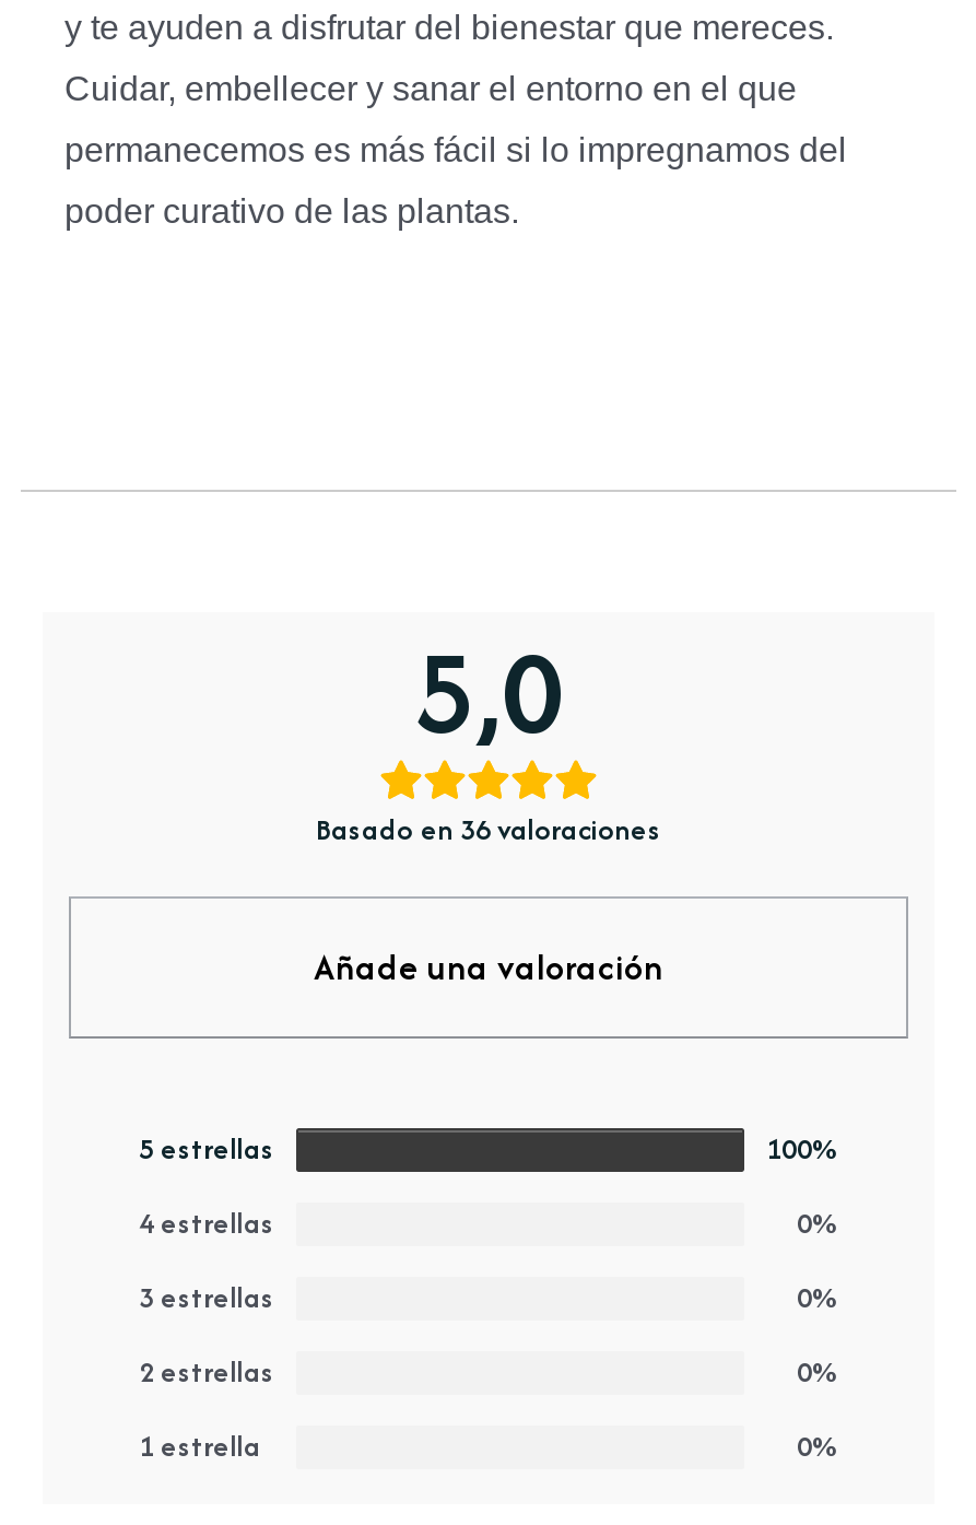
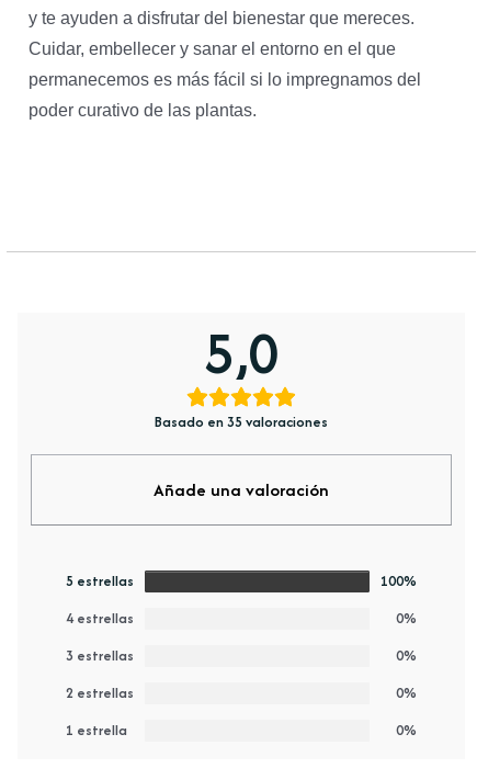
- Basado en 36 valoraciones
+ Basado en 35 valoraciones
